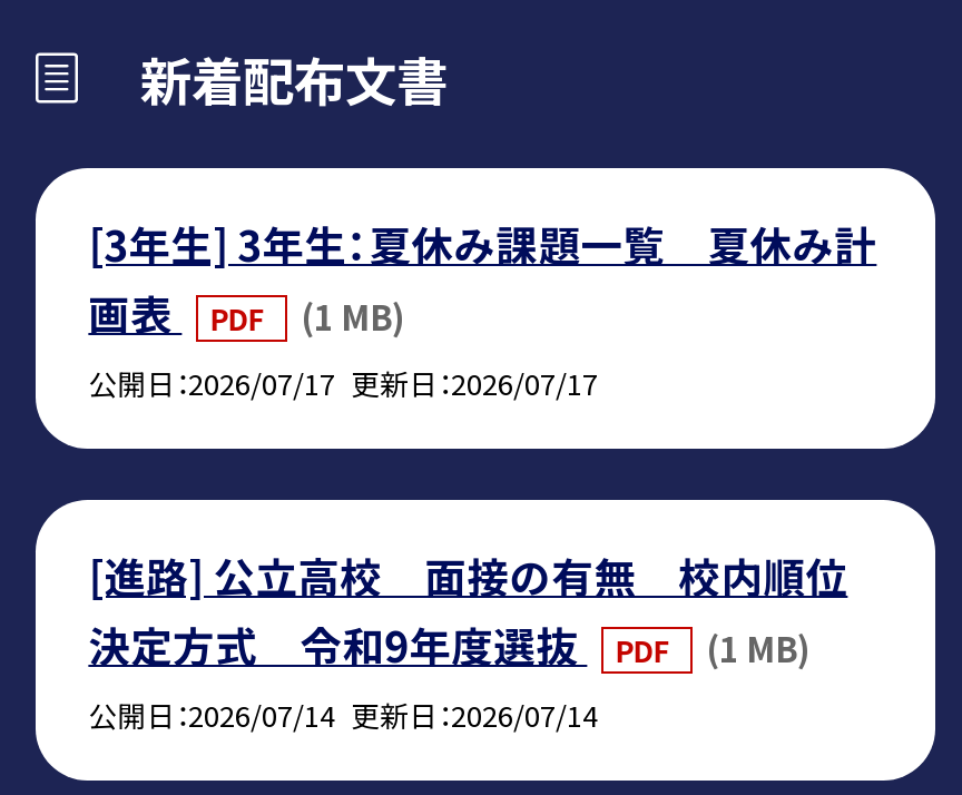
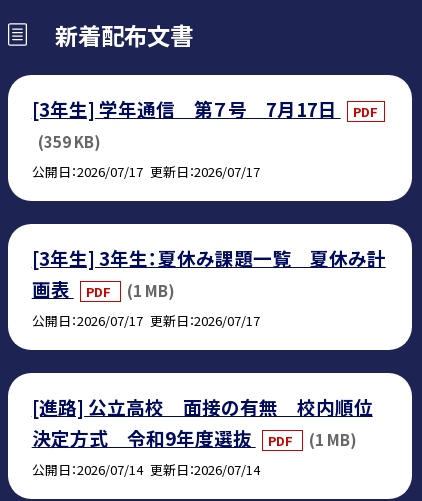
+ [3年生] 学年通信 第７号 7月17日
+ PDF
+ (359 KB)
+ 公開日 2026/07/17 更新日 2026/07/17
